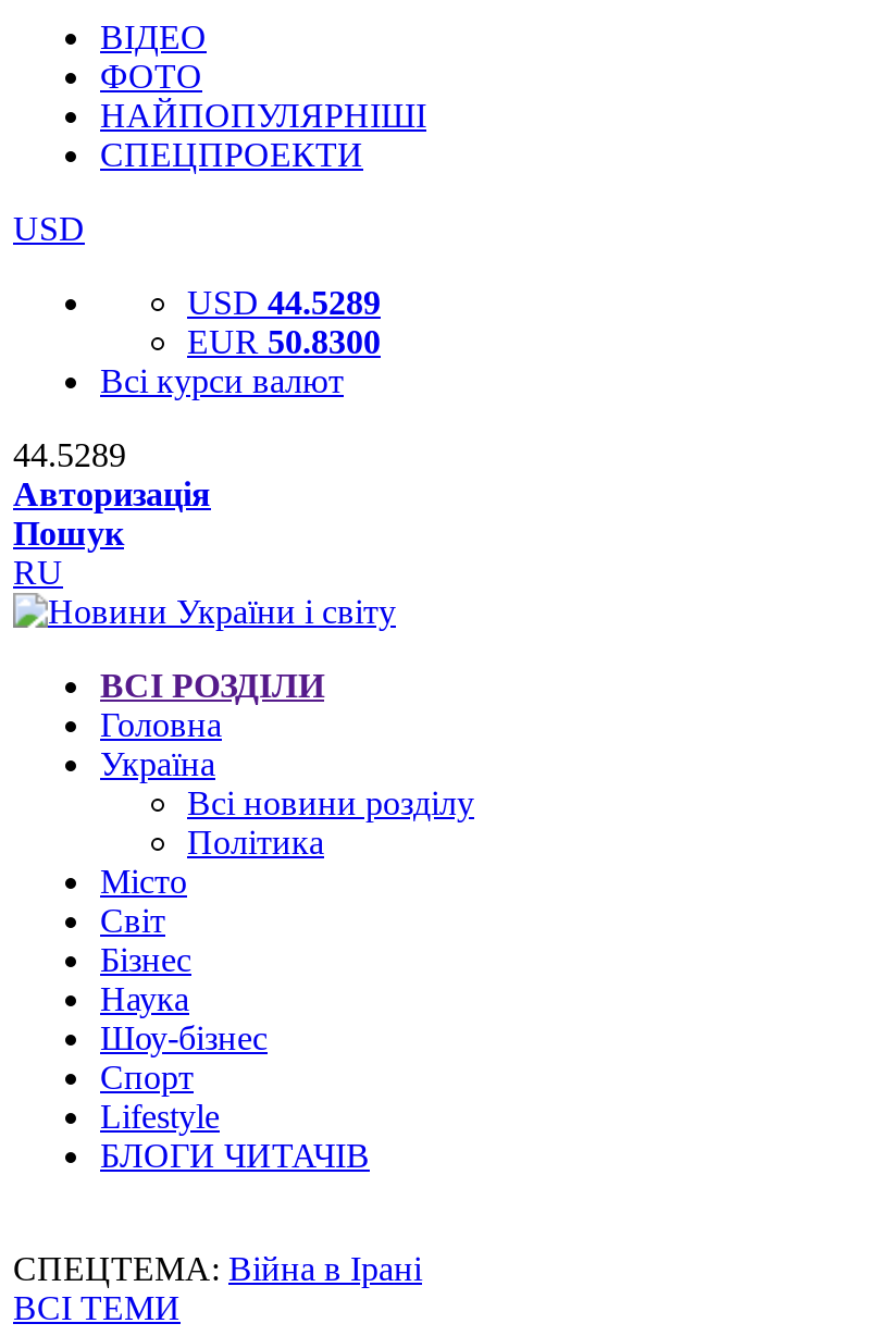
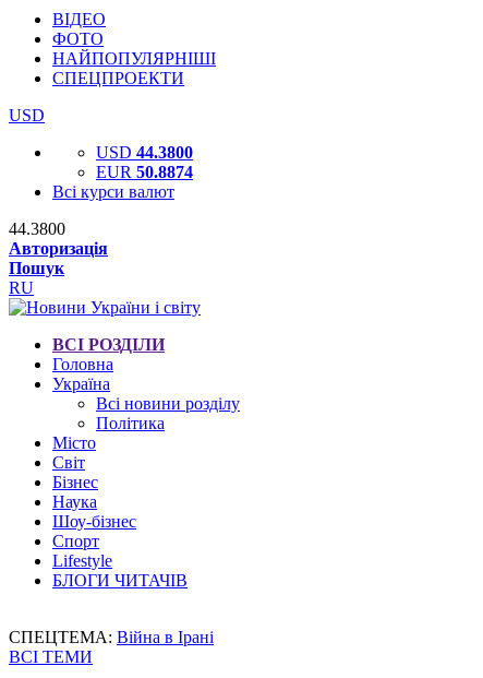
- USD 44.5289
+ USD 44.3800

- EUR 50.8300
+ EUR 50.8874

- 44.5289
+ 44.3800
